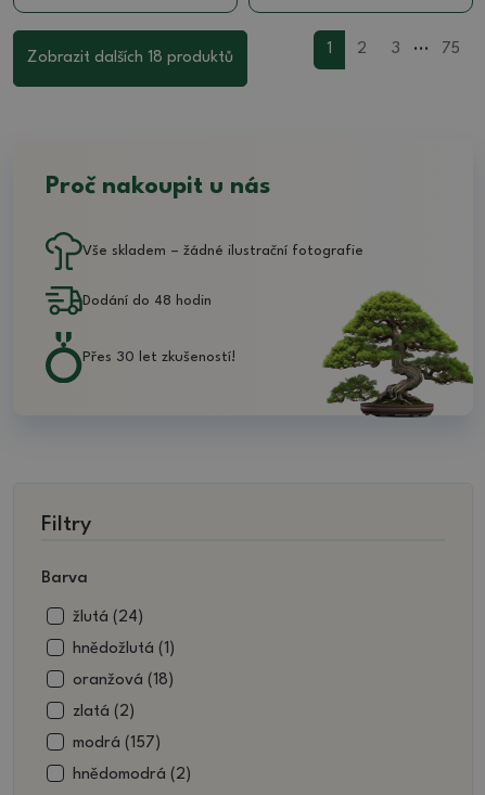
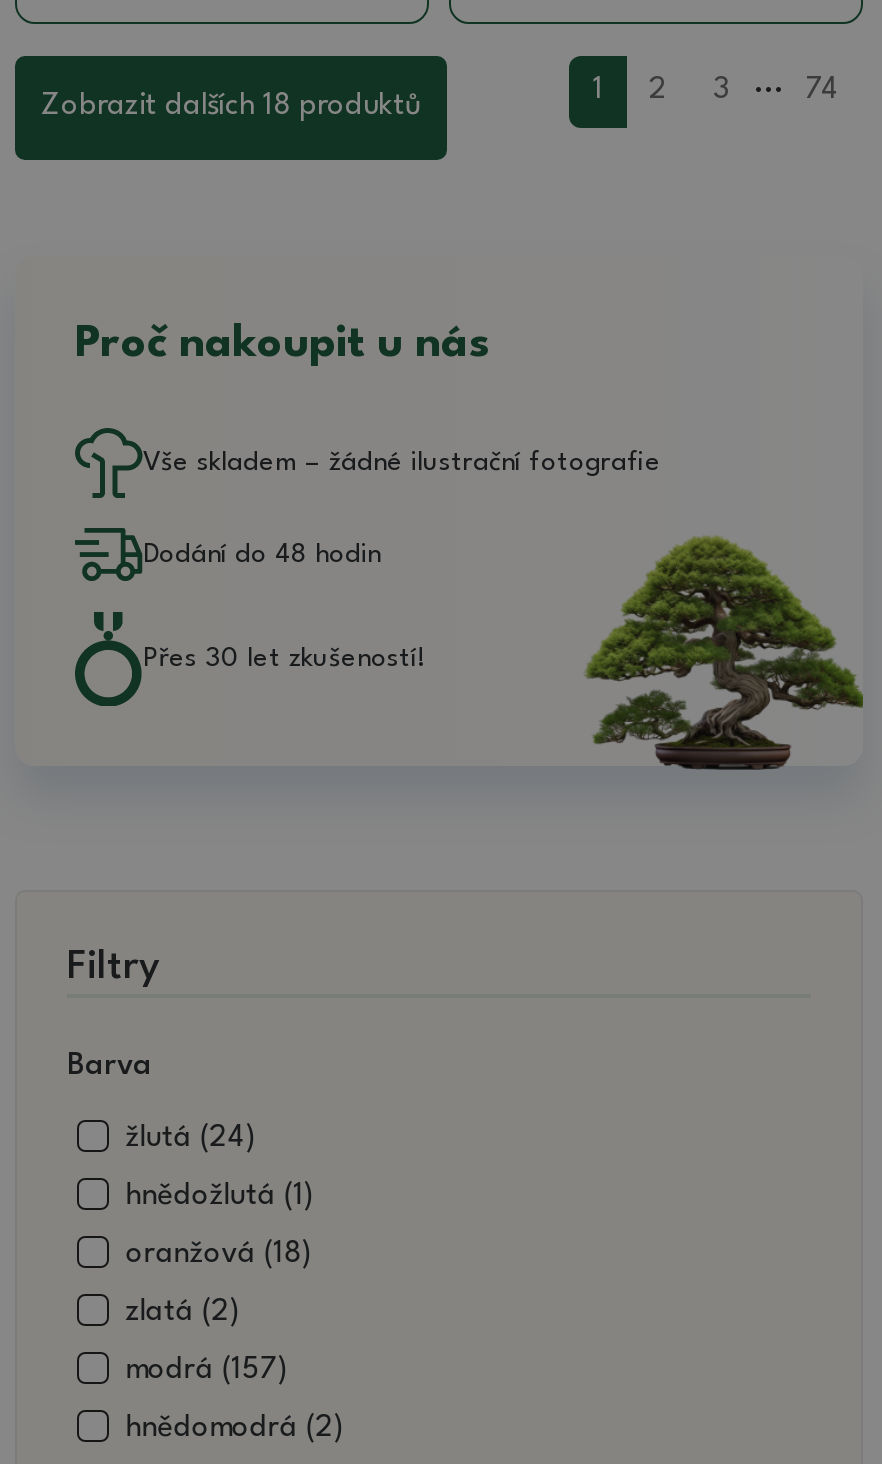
- 75
+ 74
